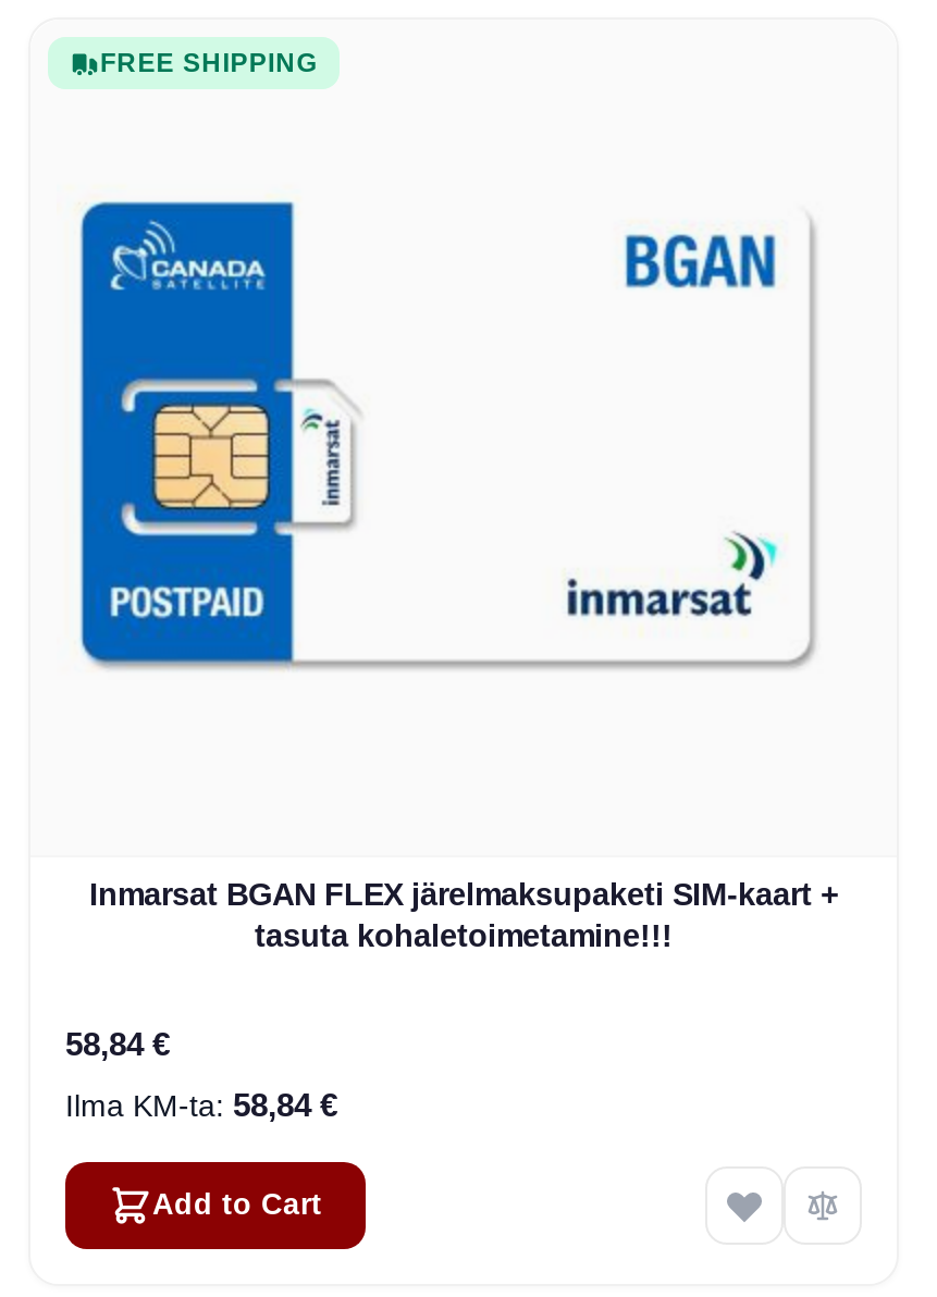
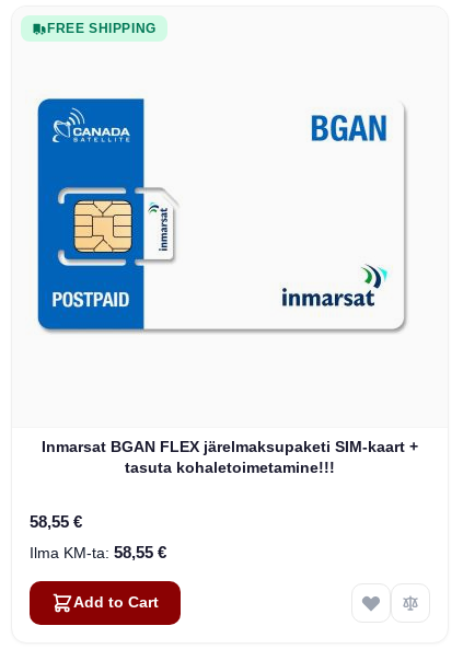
- 58,84 €
+ 58,55 €

- 58,84 €
+ 58,55 €
